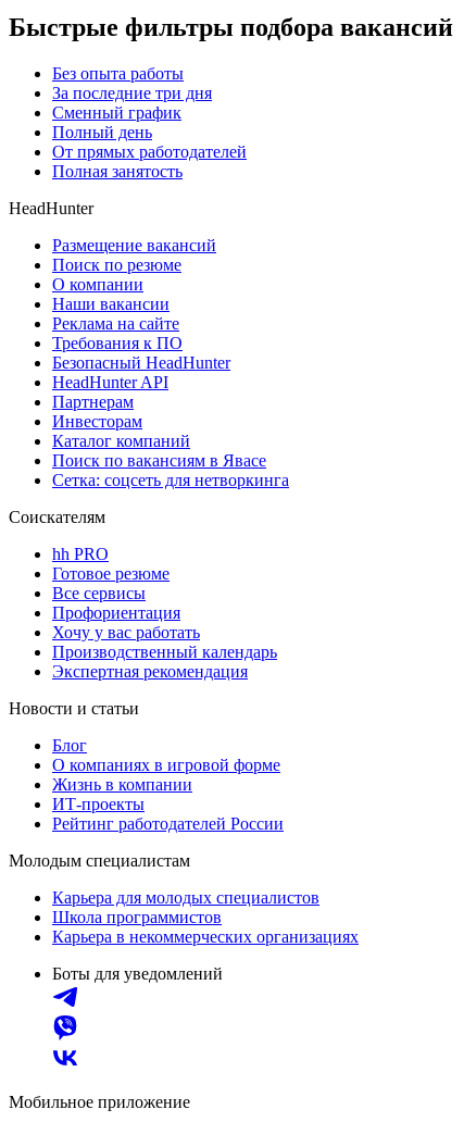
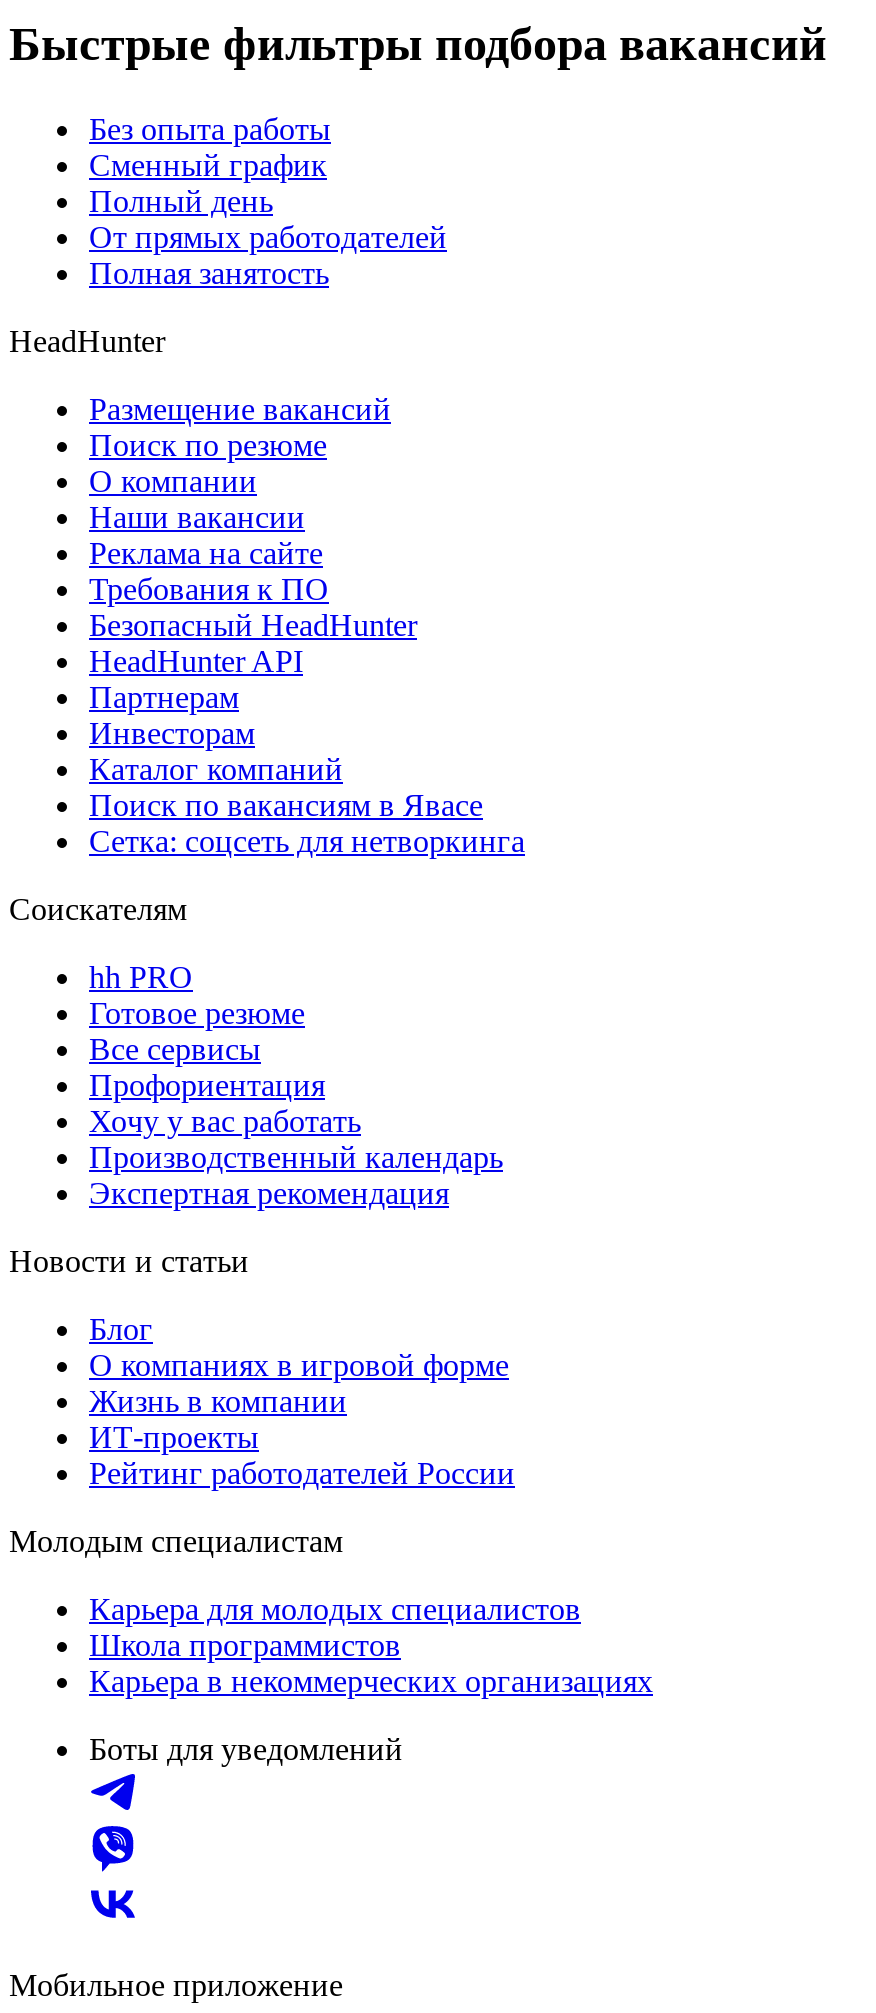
- За последние три дня
